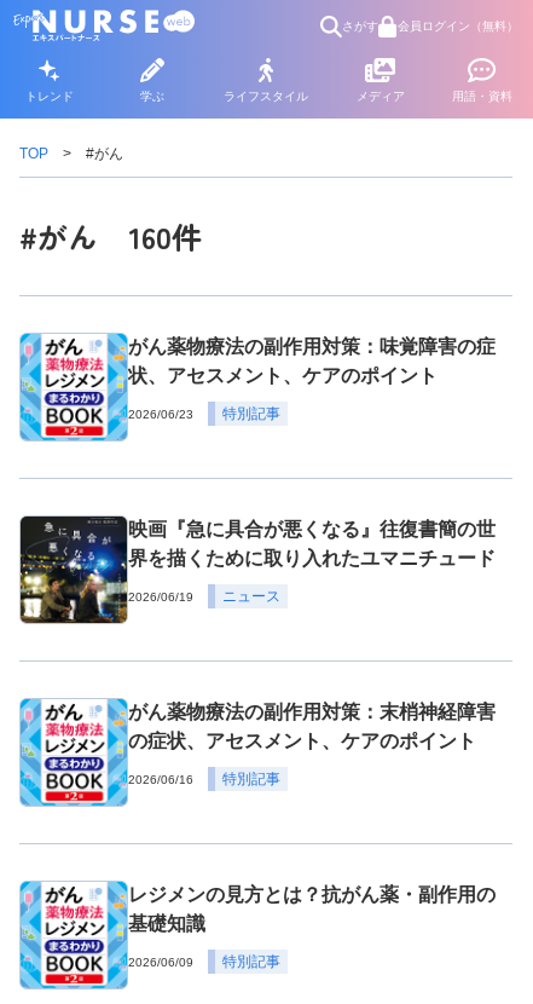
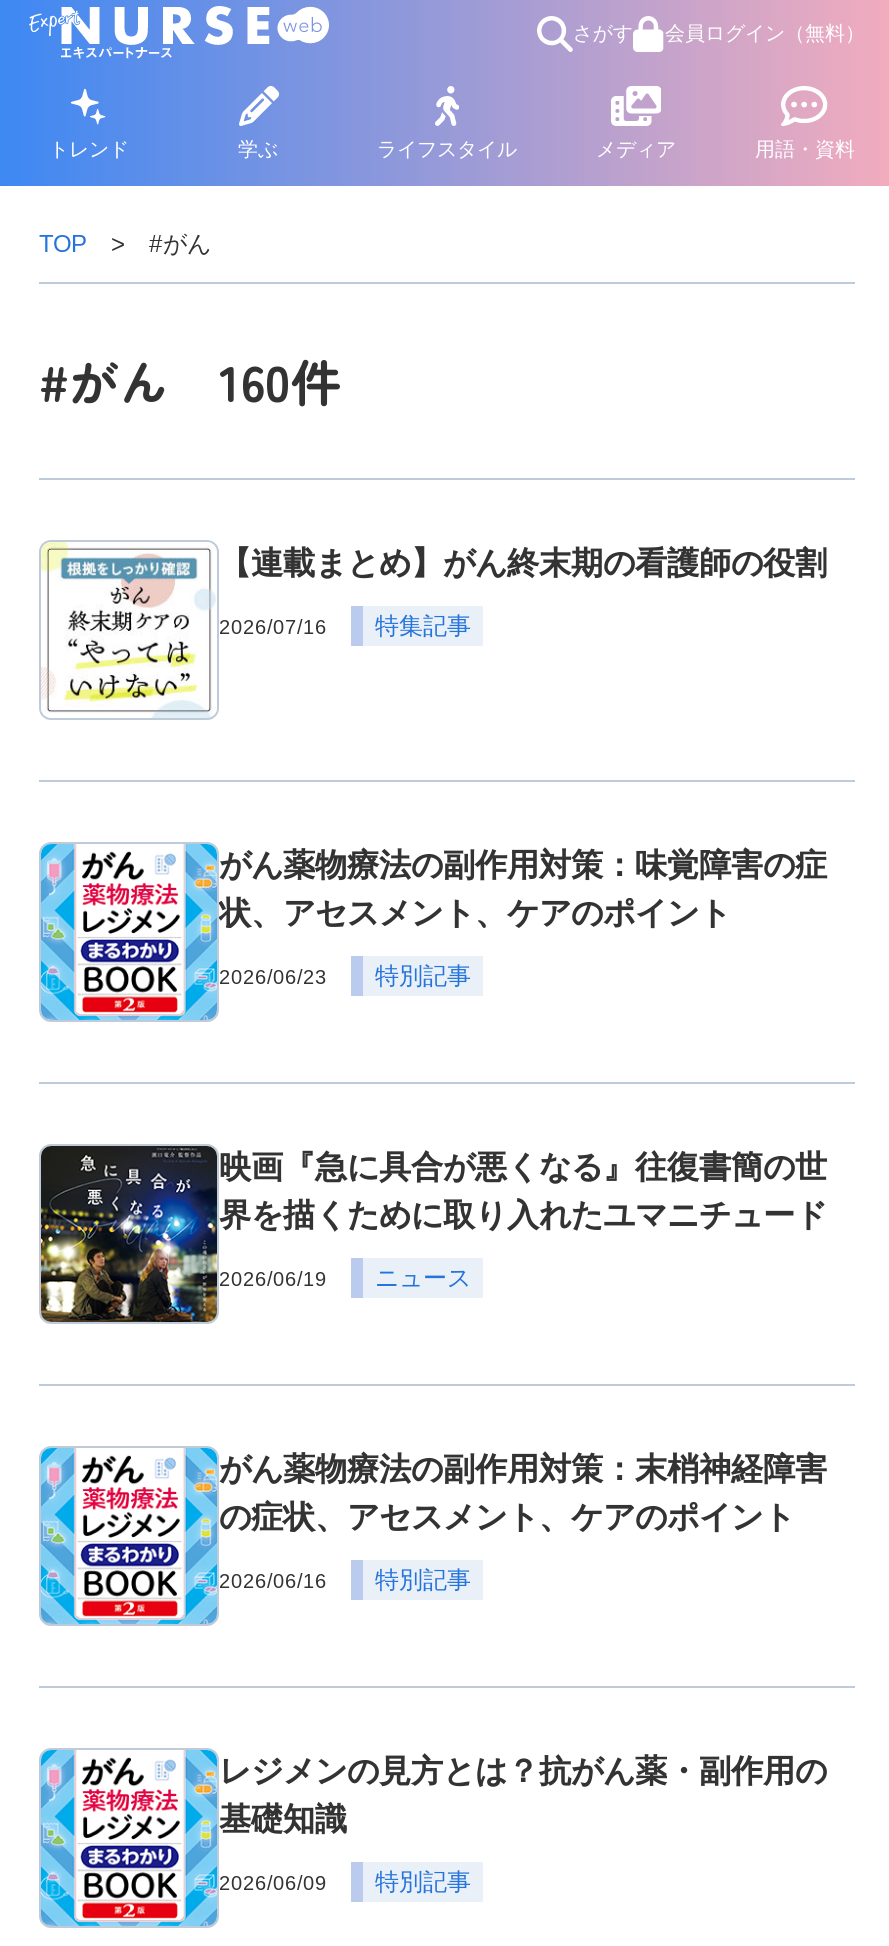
+ [image]
+ 【連載まとめ】がん終末期の看護師の役割
+ 2026/07/16
+ 特集記事
